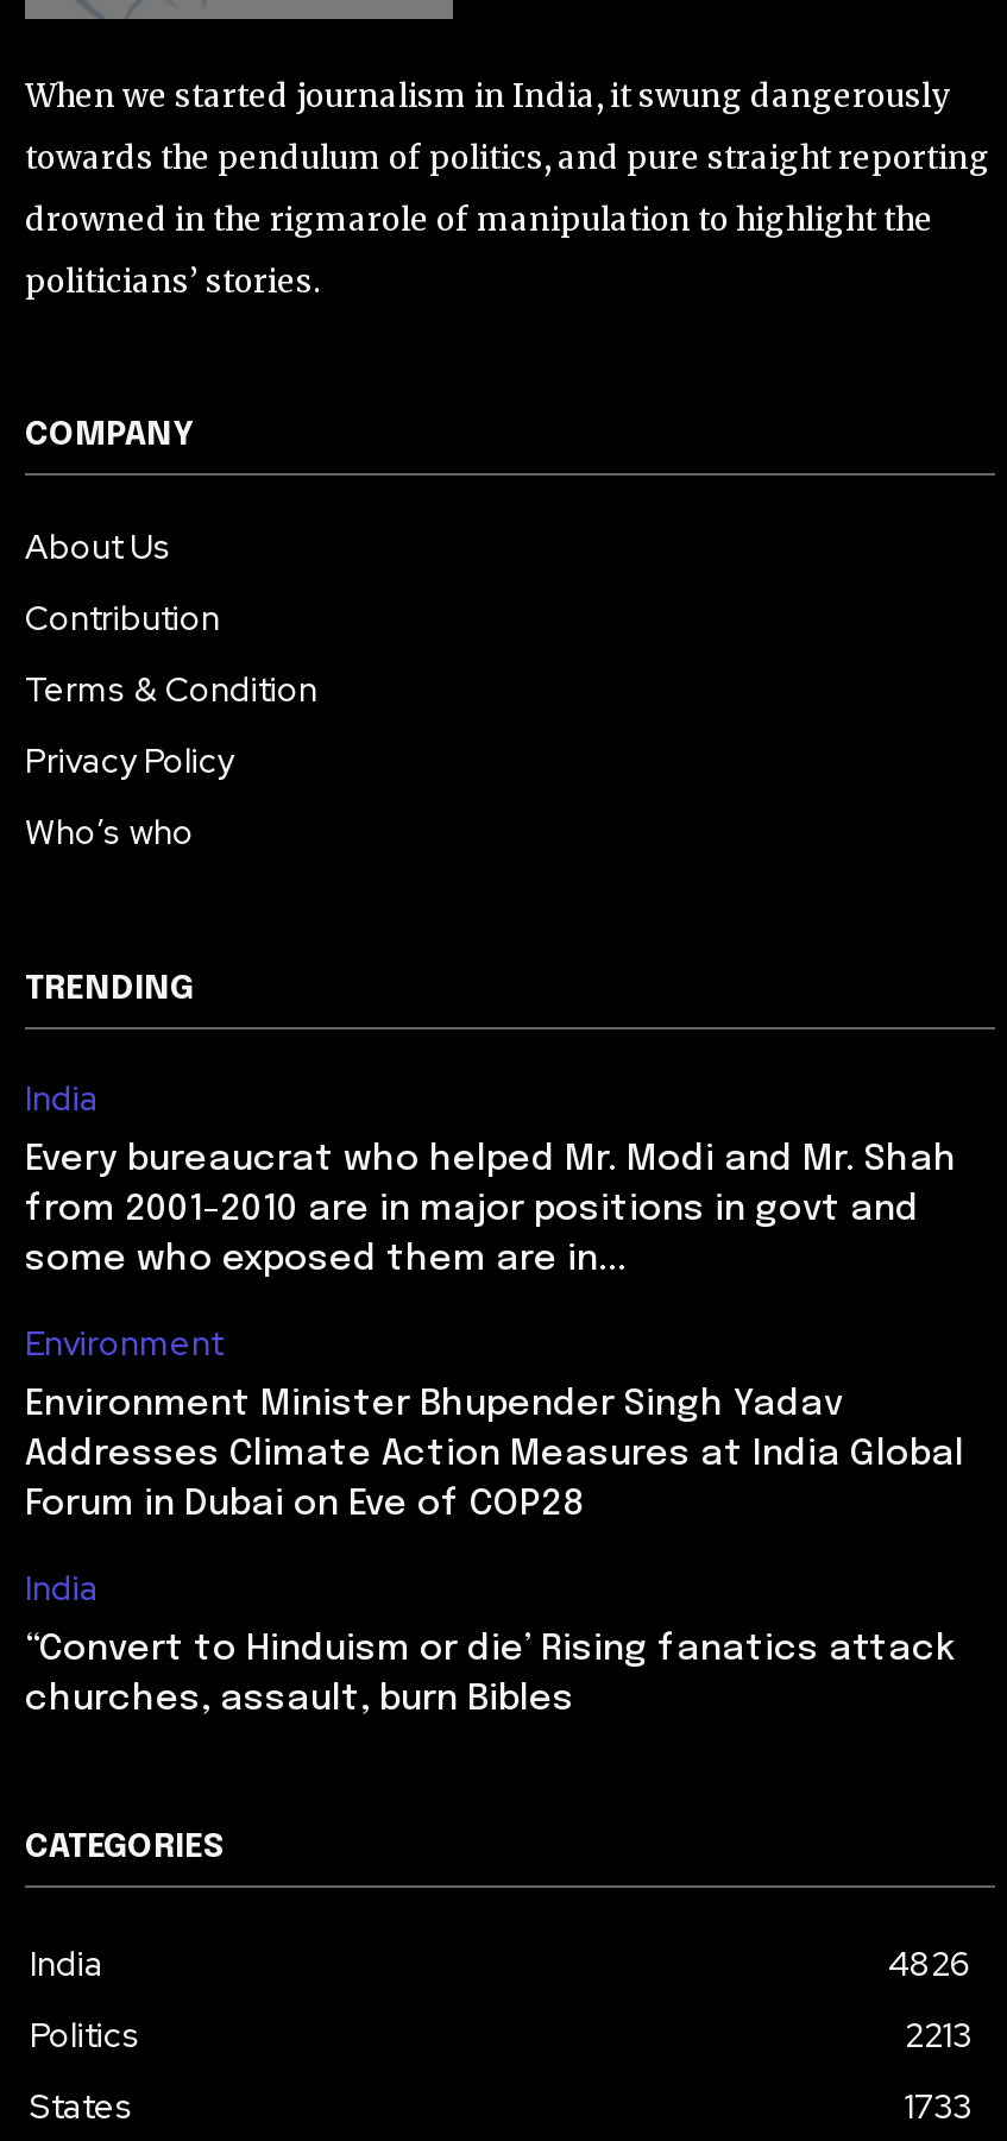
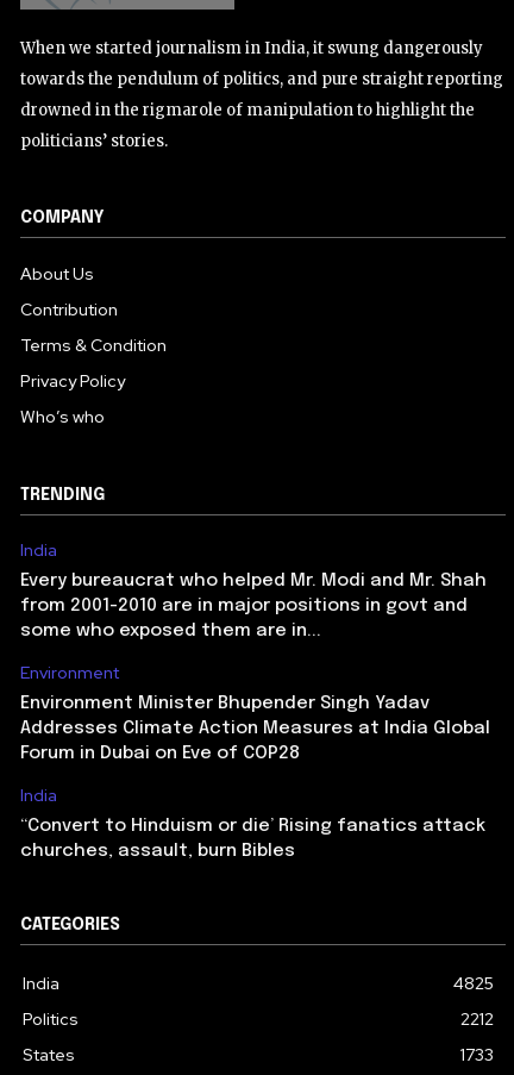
- 4826
+ 4825

- 2213
+ 2212
